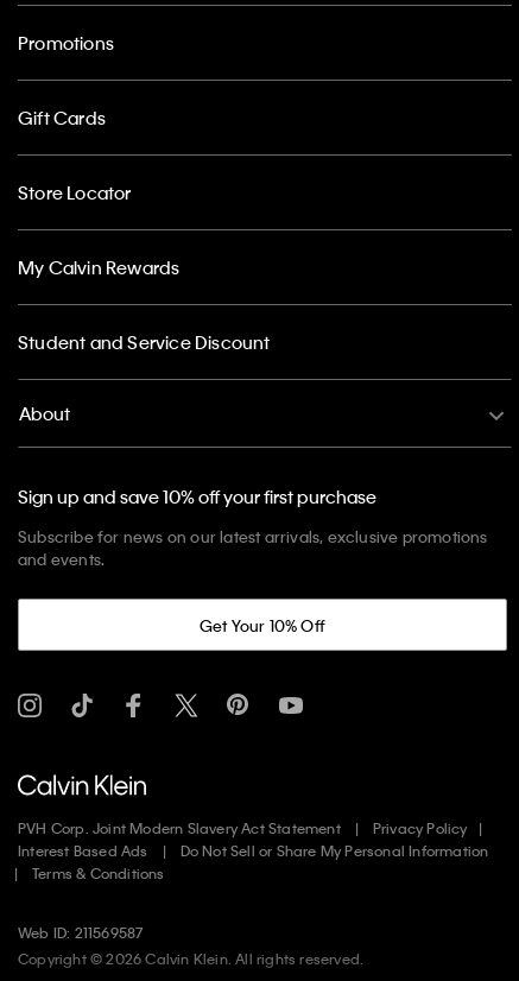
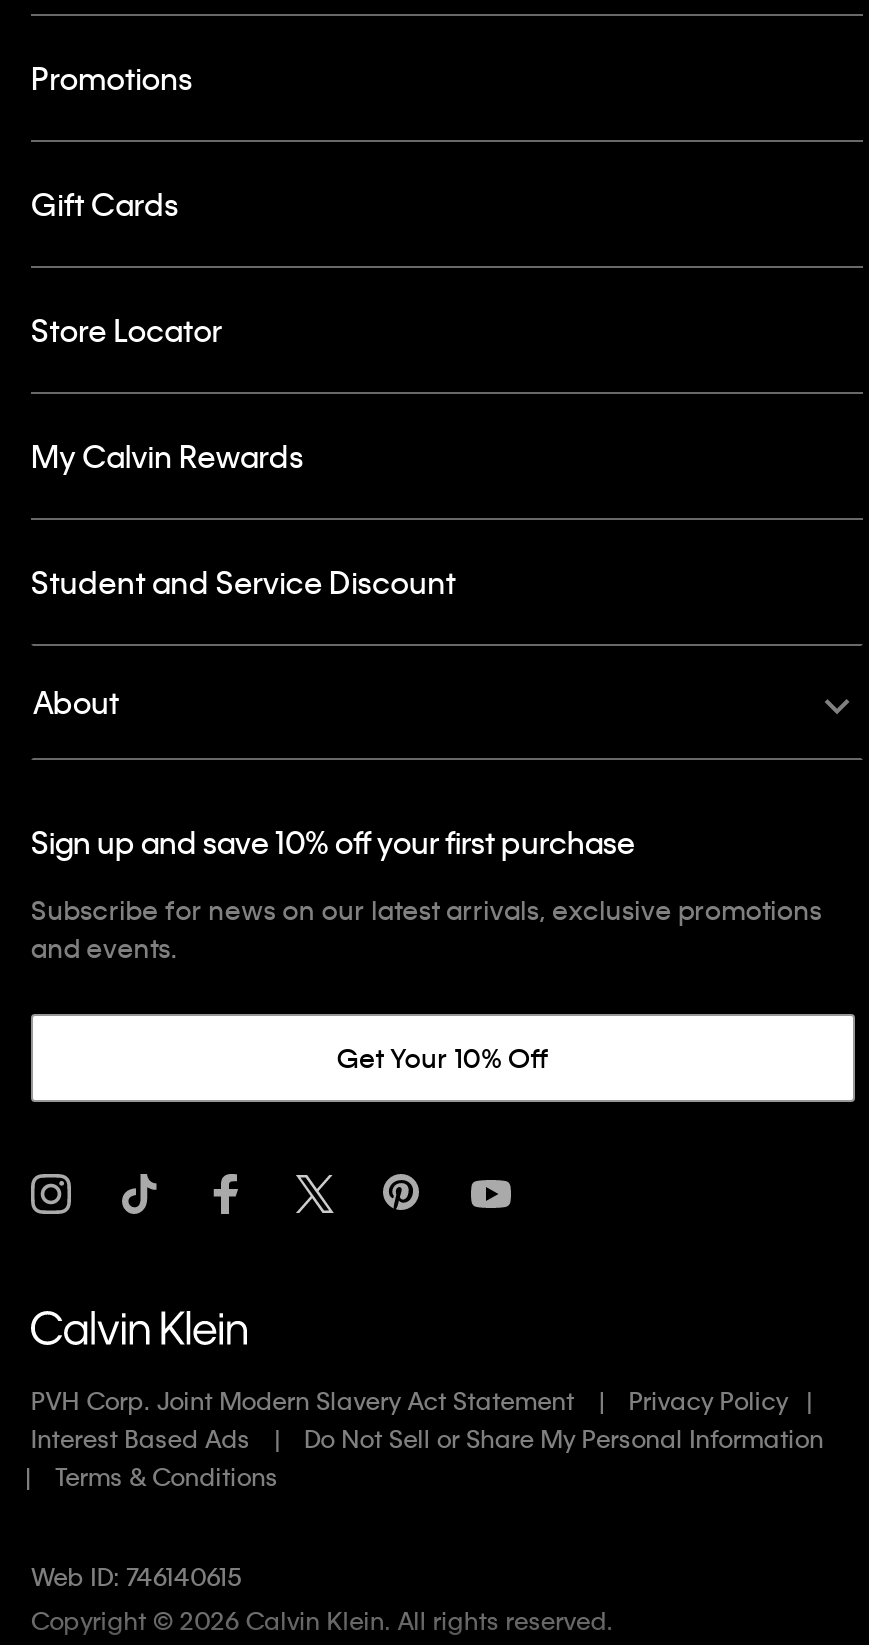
- Web ID: 211569587
+ Web ID: 746140615
